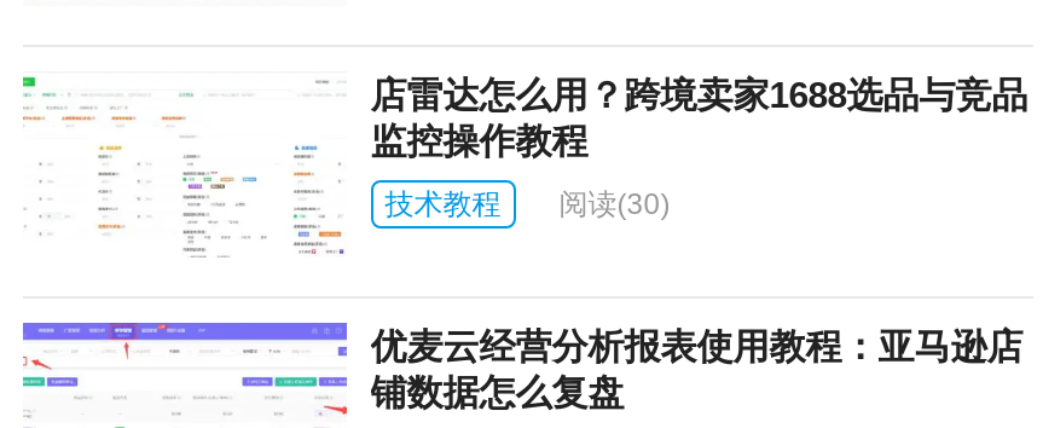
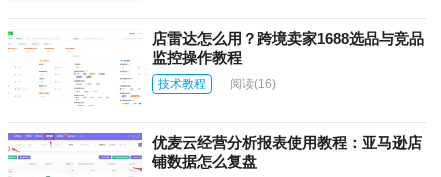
- 技术教程 阅读(30)
+ 技术教程 阅读(16)
